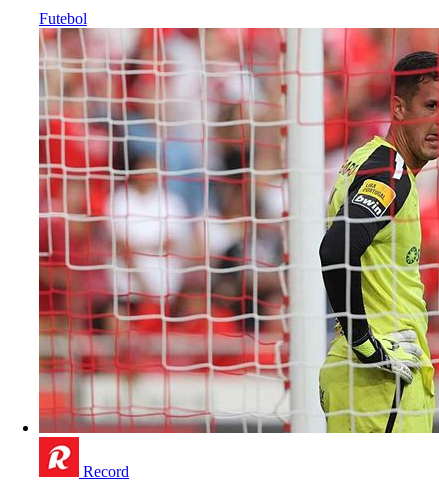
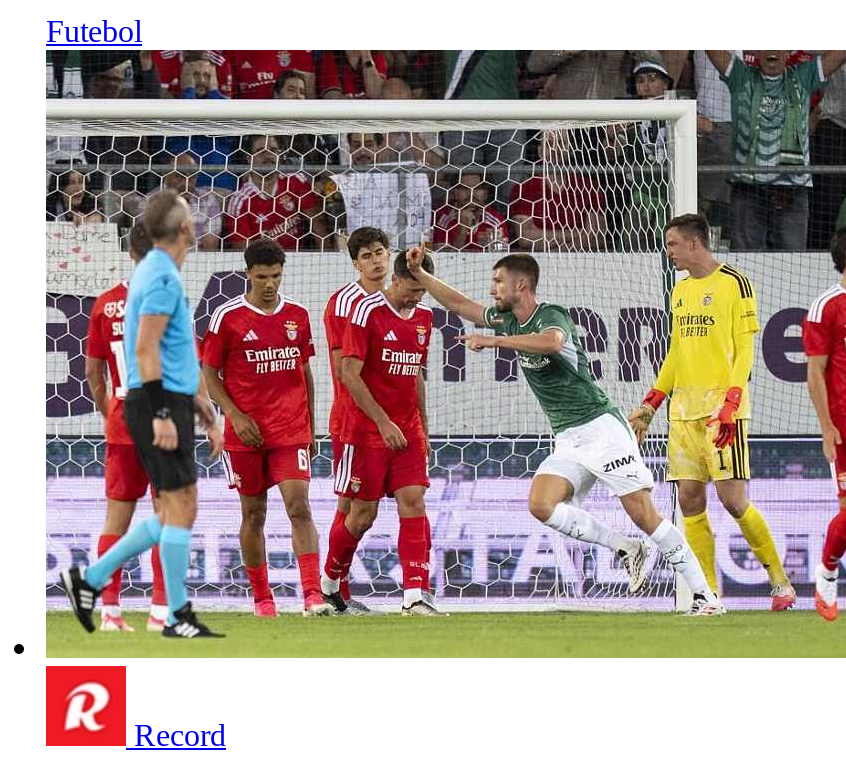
- [image]
+ [image]
